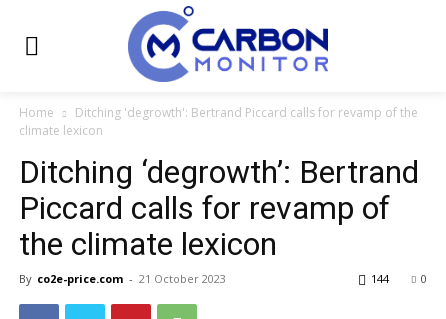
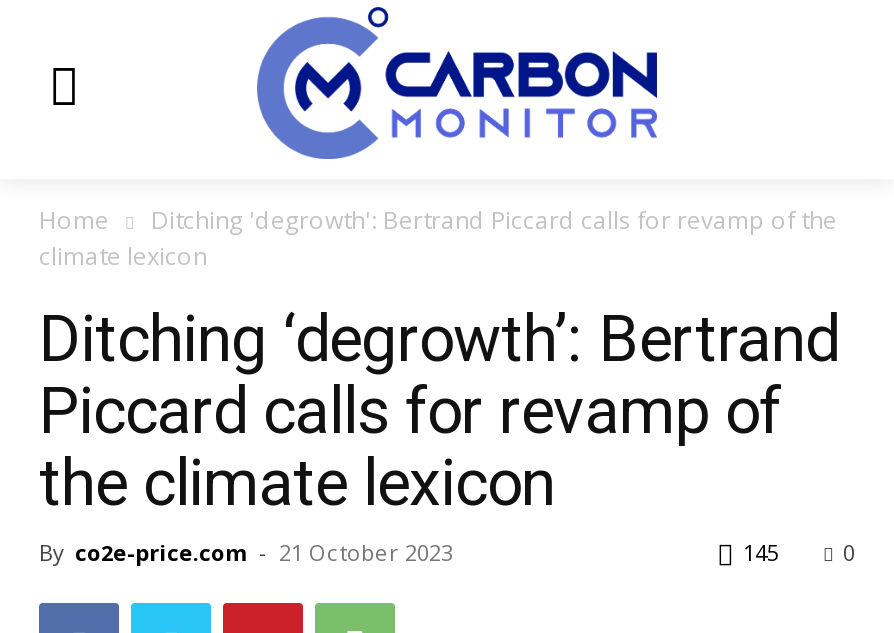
- 144
+ 145
